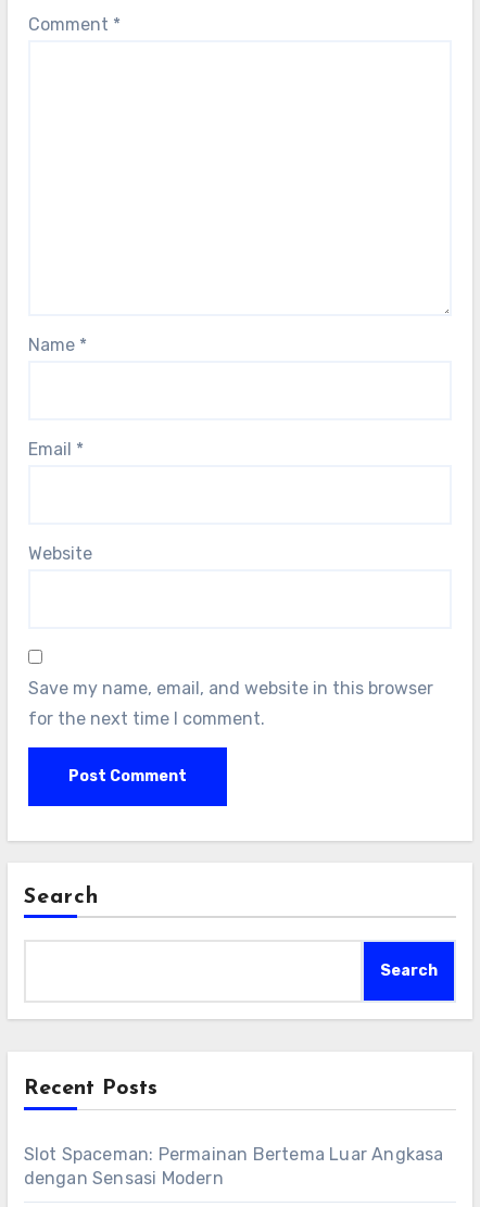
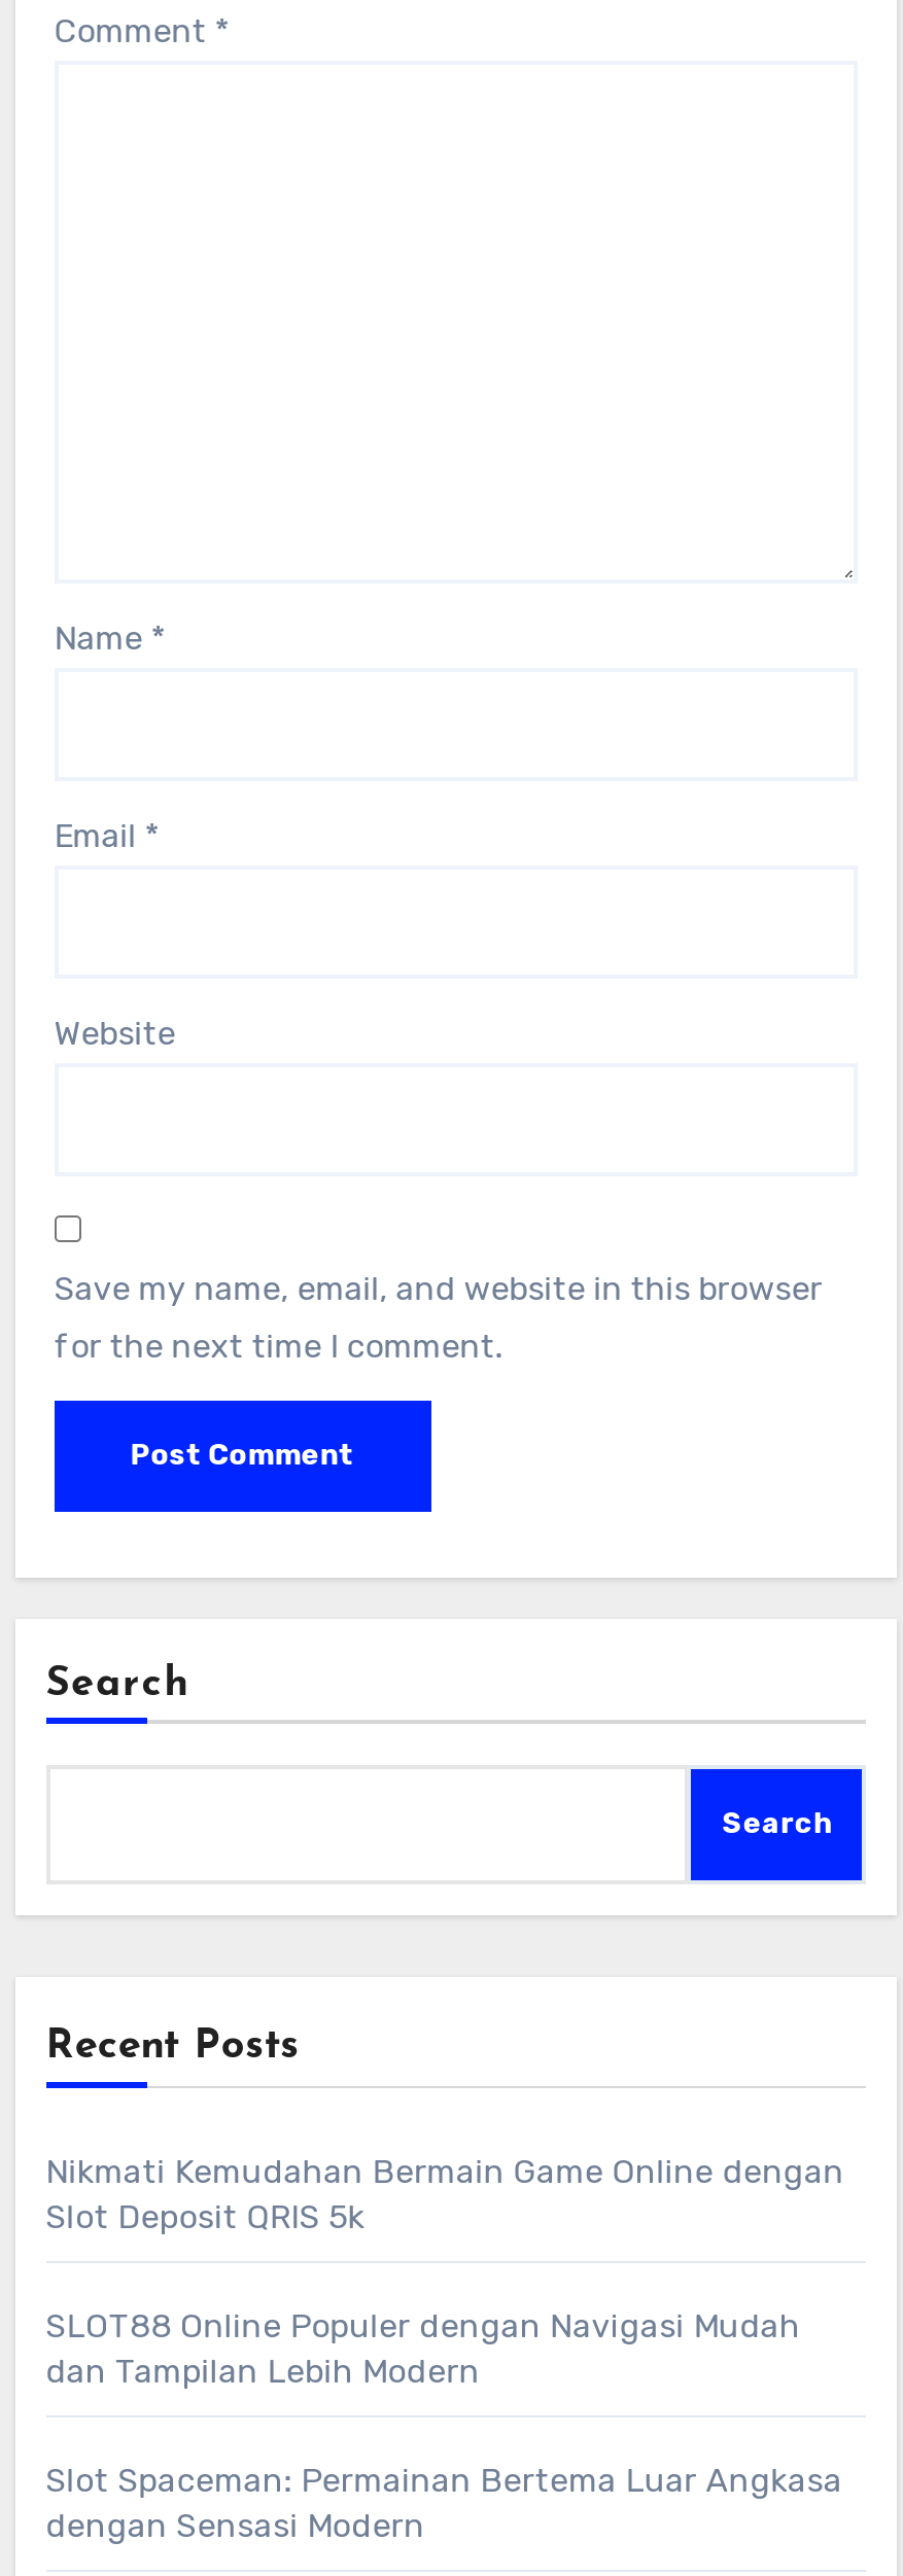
+ Nikmati Kemudahan Bermain Game Online dengan
+ Slot Deposit QRIS 5k
+ SLOT88 Online Populer dengan Navigasi Mudah
+ dan Tampilan Lebih Modern
